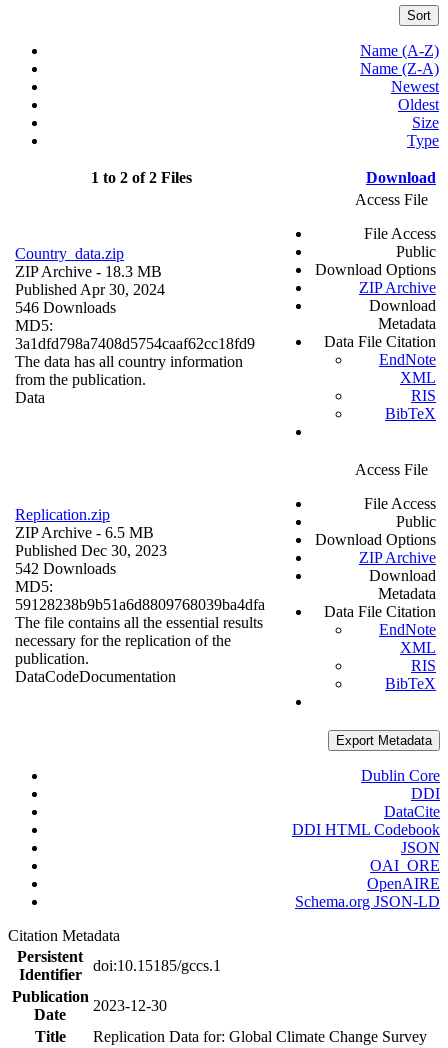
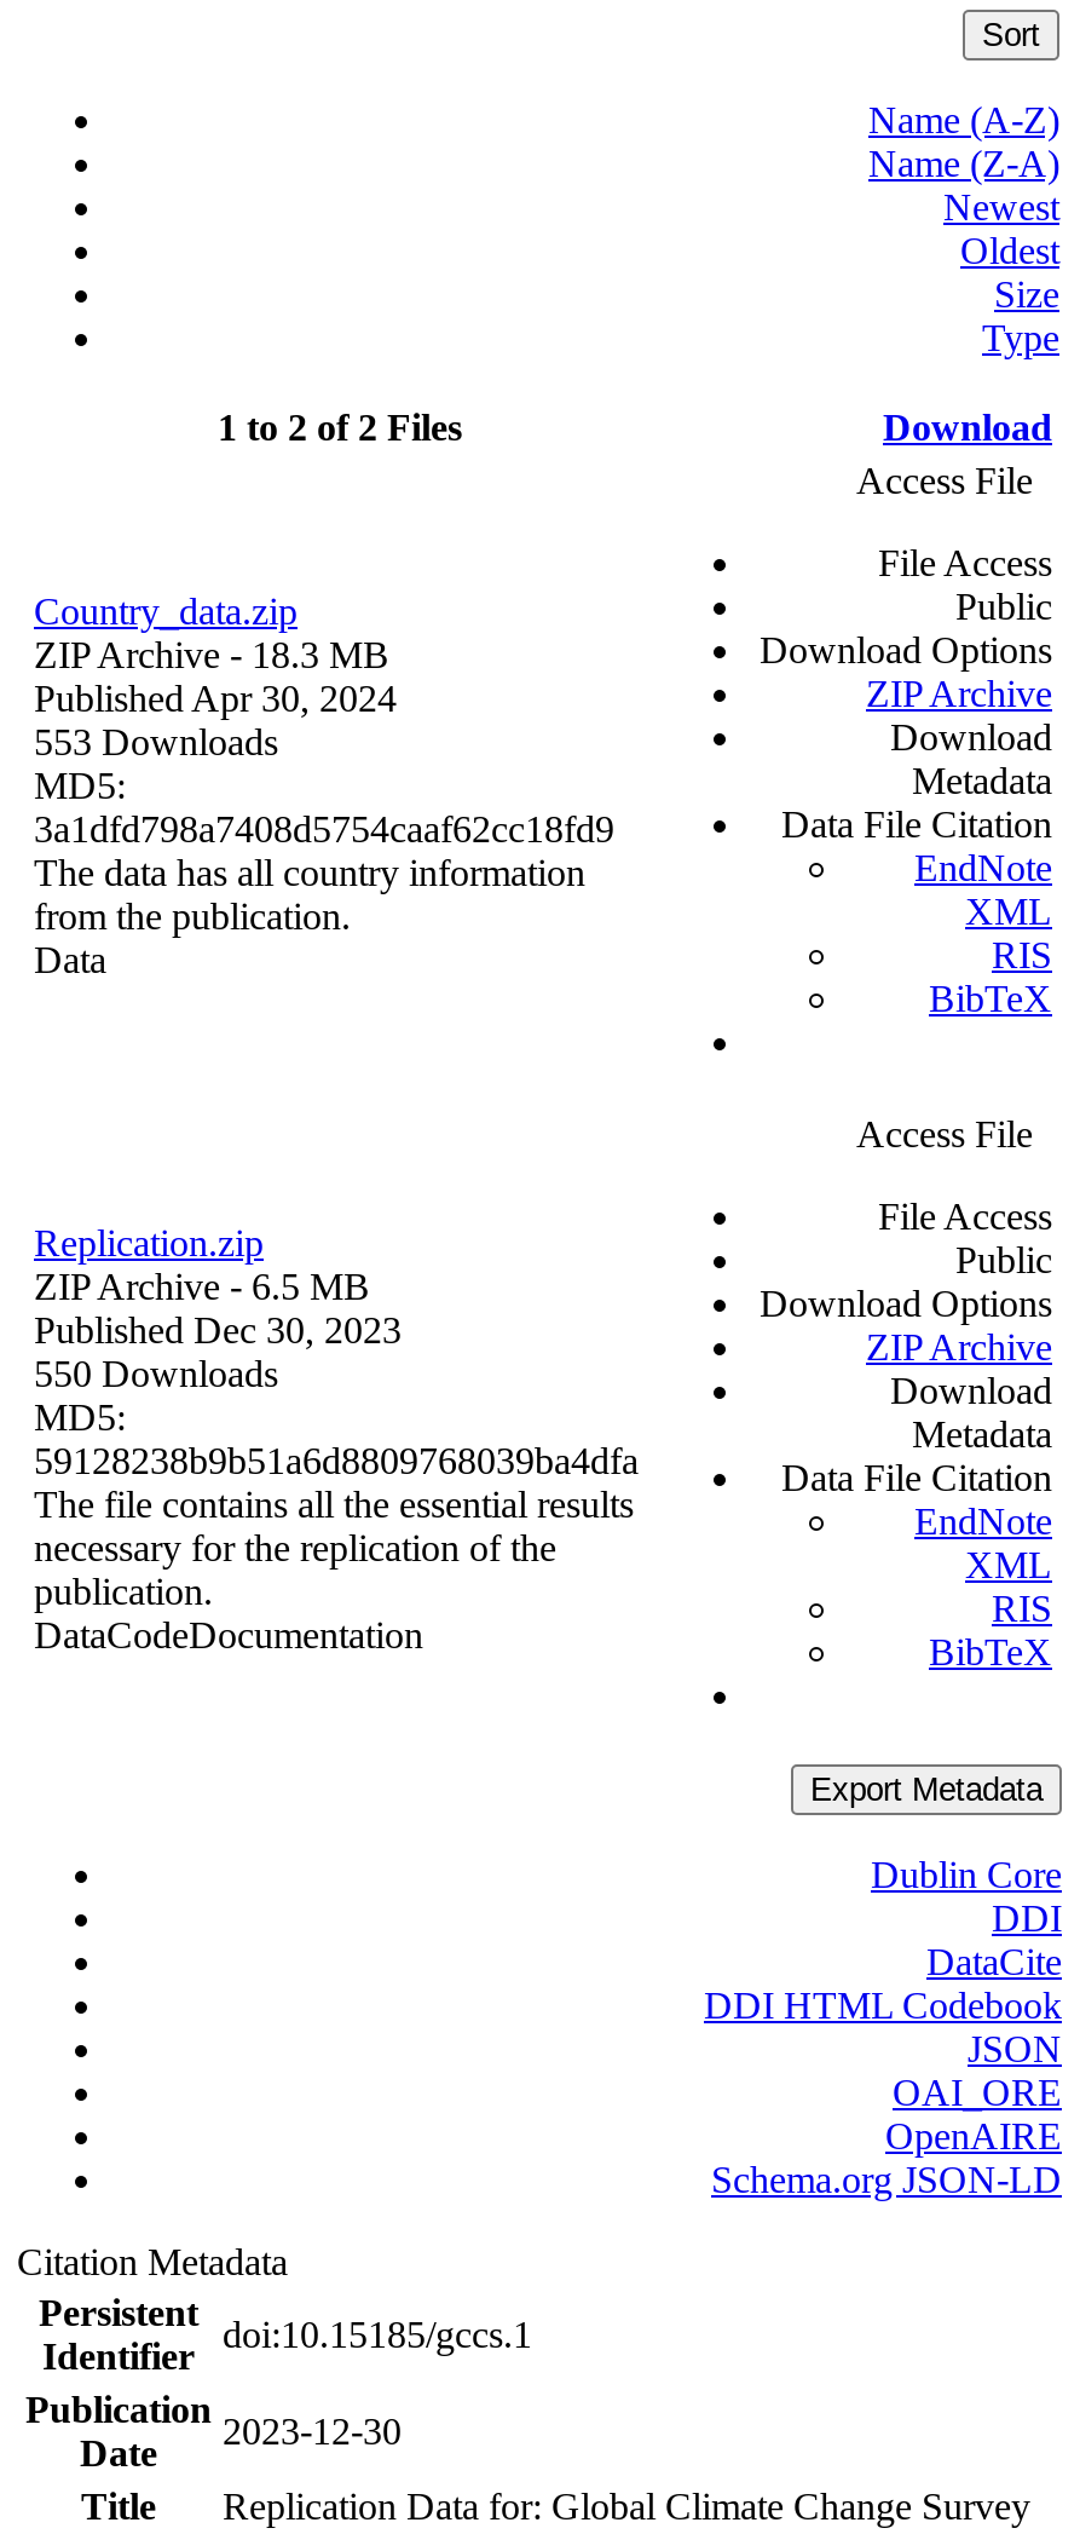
- 546 Downloads
+ 553 Downloads

- 542 Downloads
+ 550 Downloads
